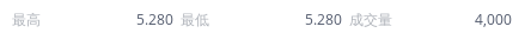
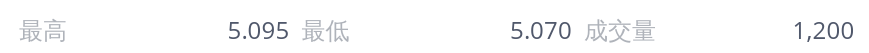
- 5.280 最低
+ 5.095 最低

- 5.280 成交量
+ 5.070 成交量

- 4,000
+ 1,200
